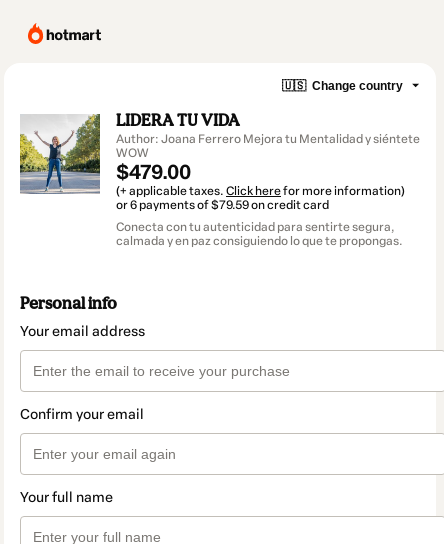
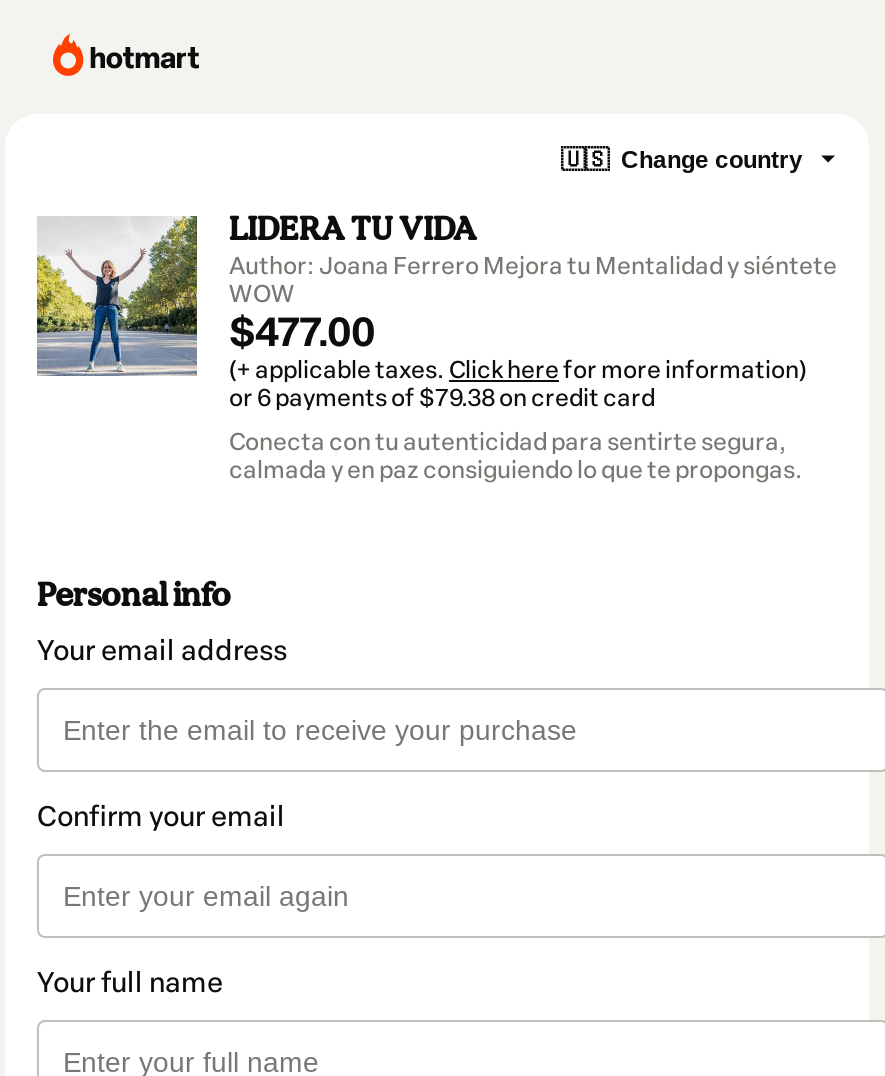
- $479.00
+ $477.00

- or 6 payments of $79.59 on credit card
+ or 6 payments of $79.38 on credit card
